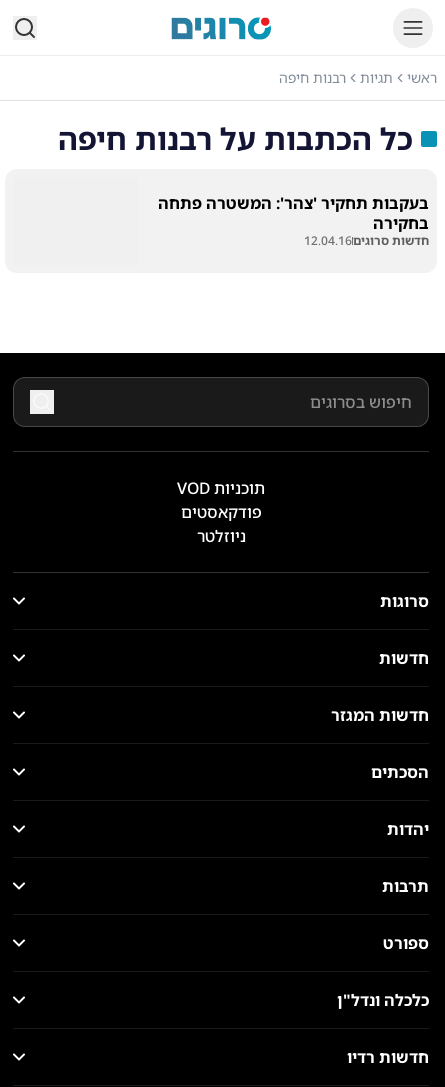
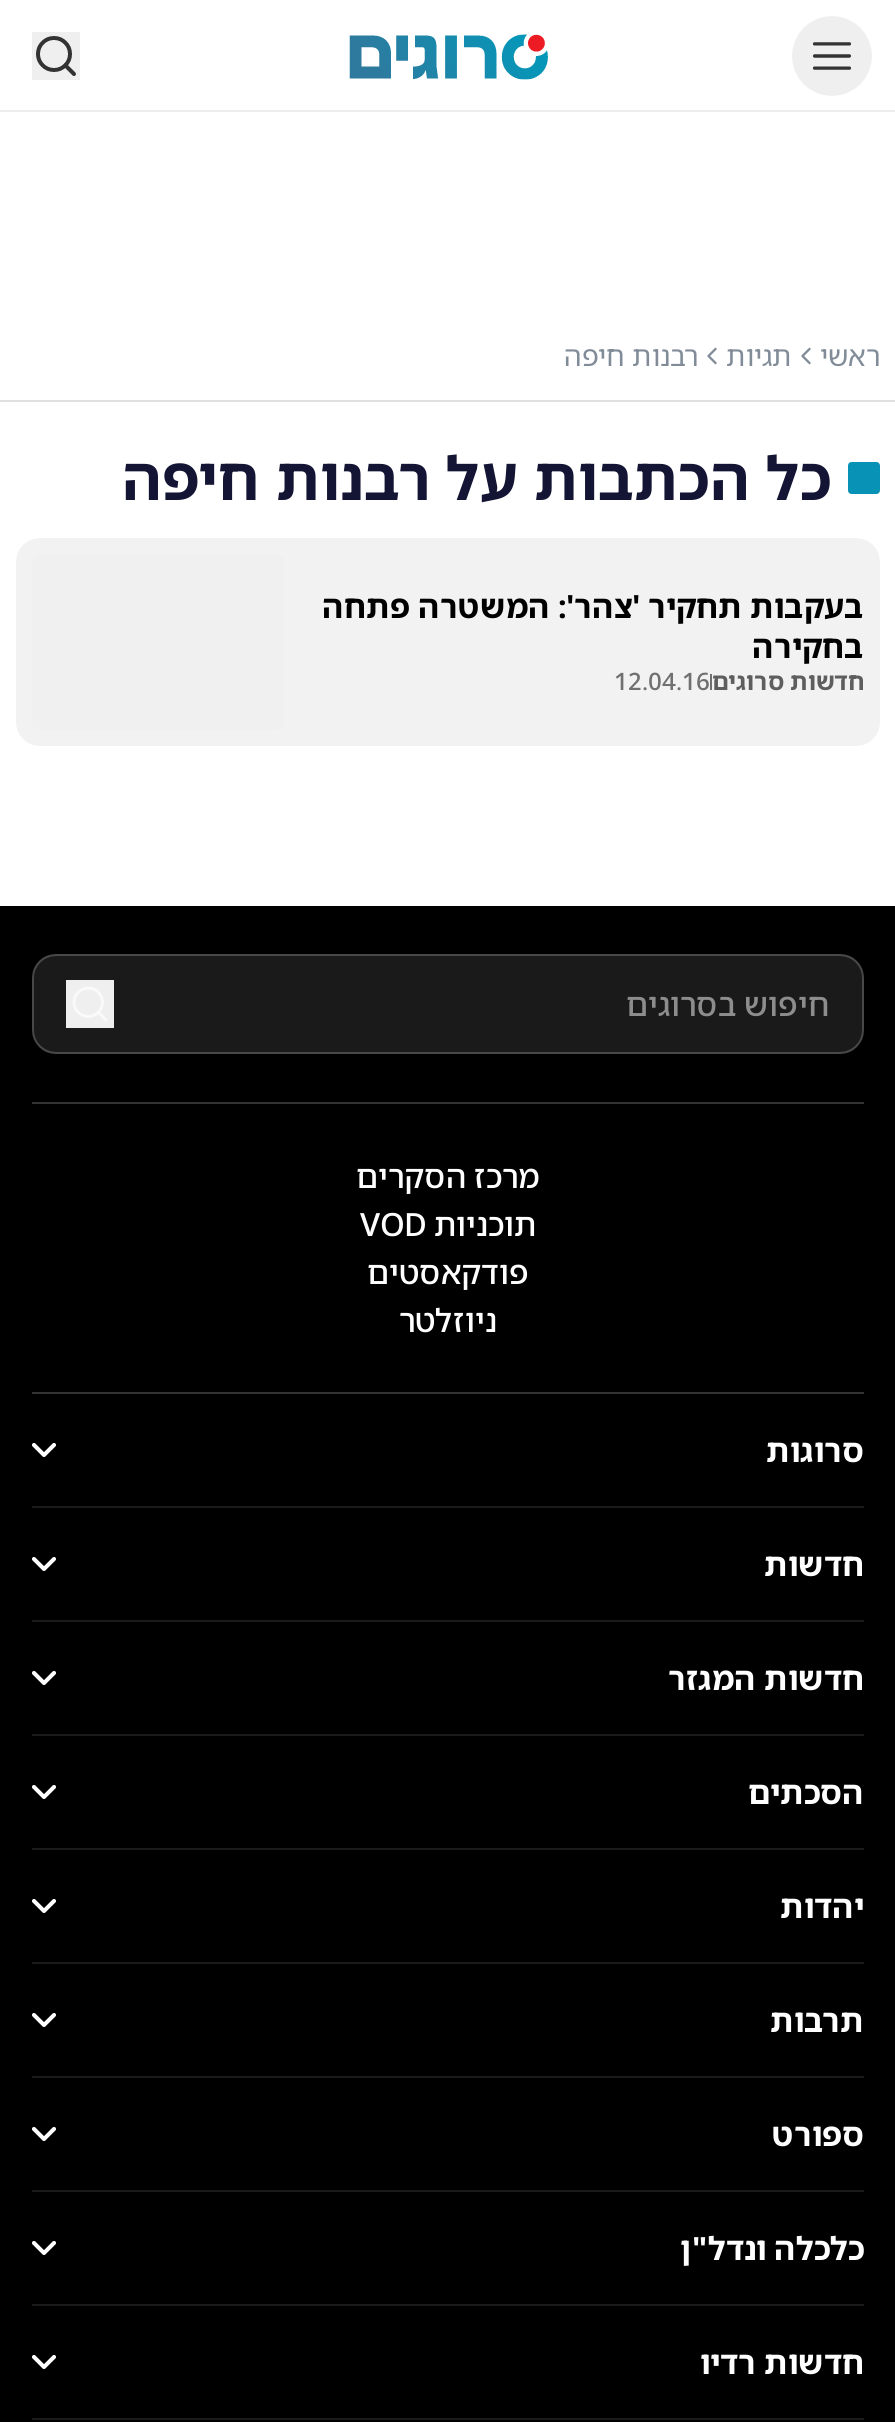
+ מרכז הסקרים
